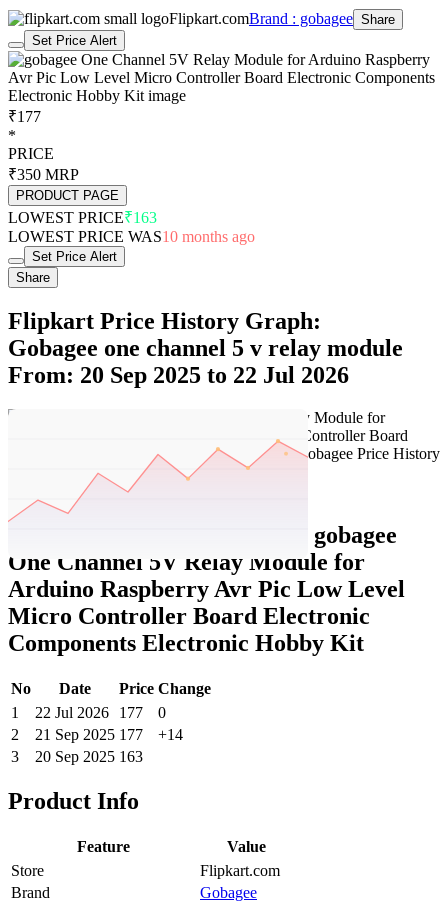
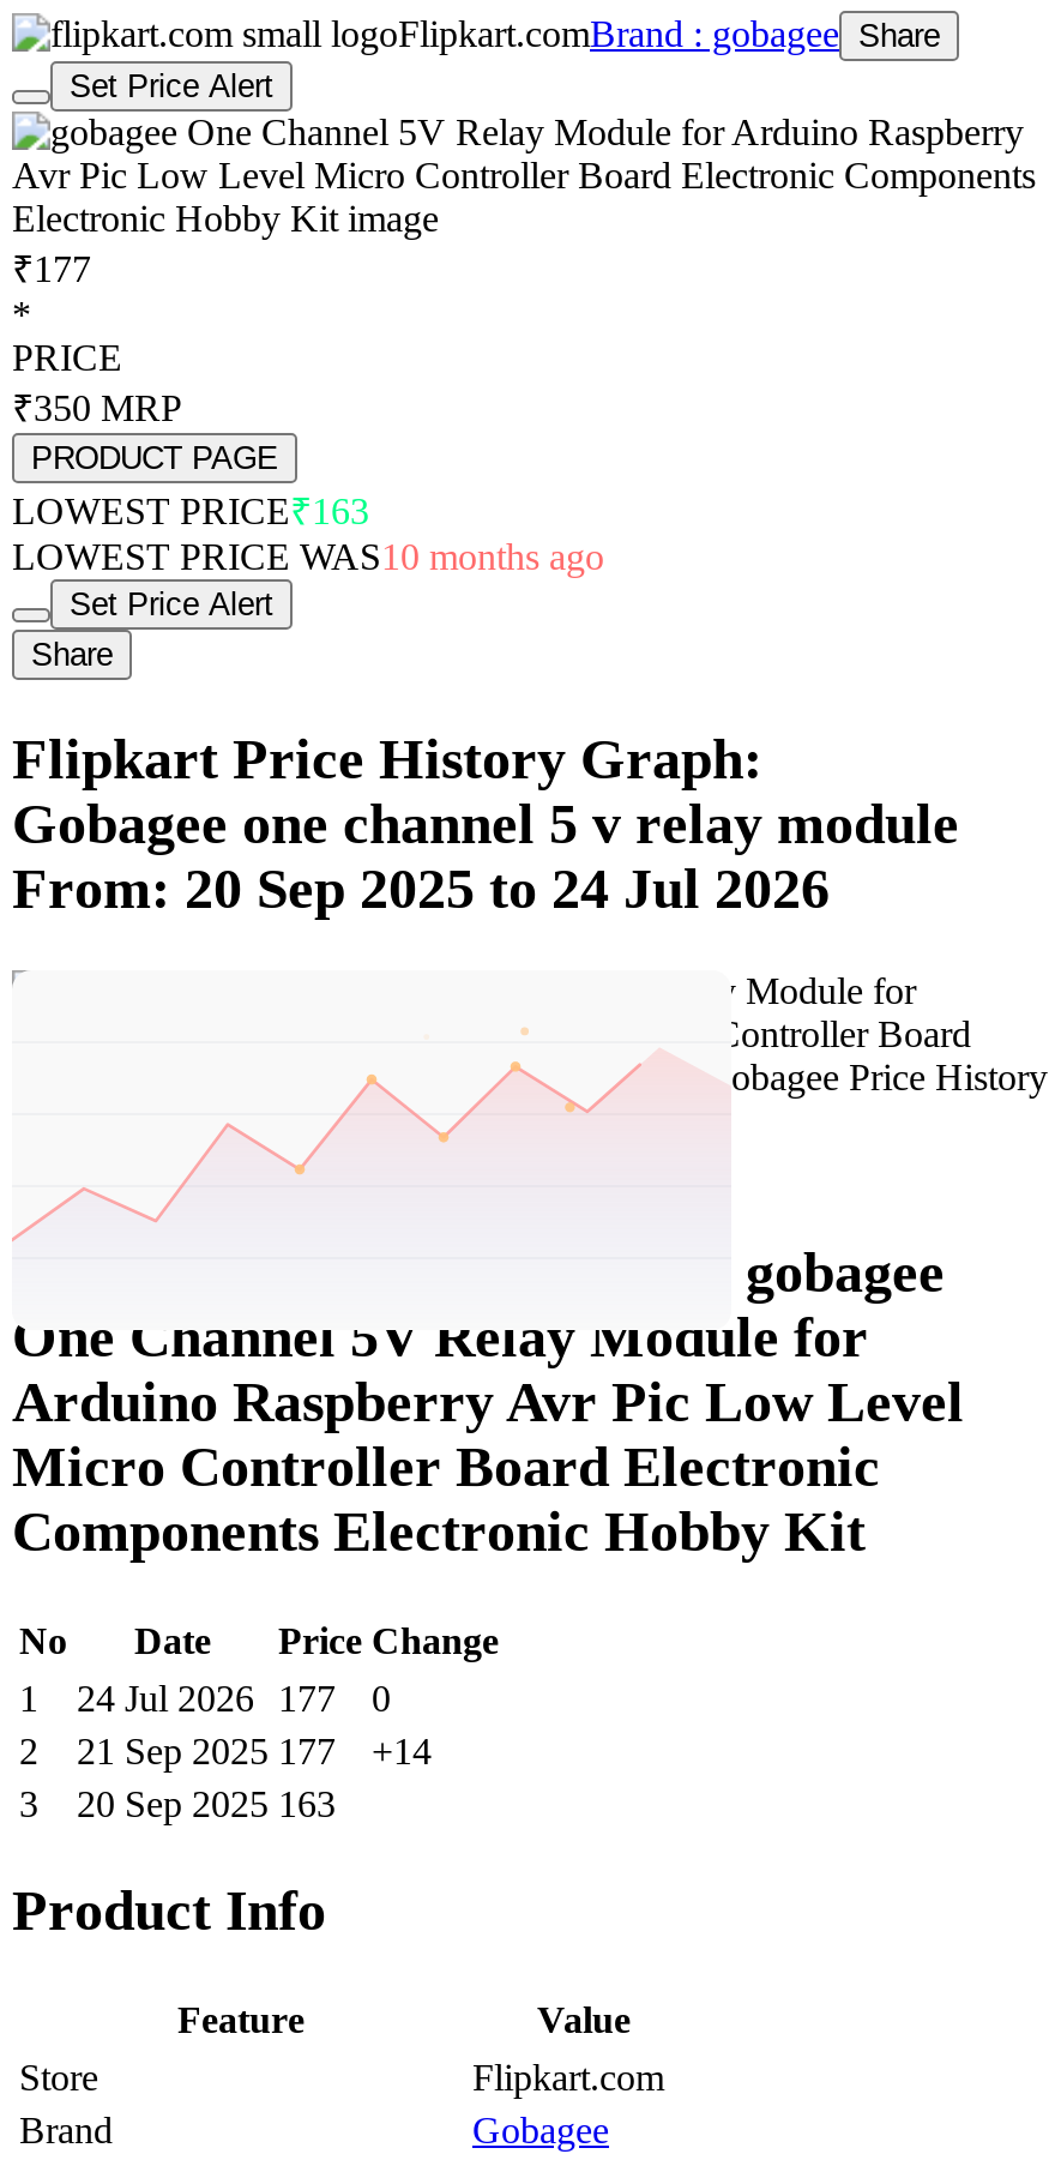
- From: 20 Sep 2025 to 22 Jul 2026
+ From: 20 Sep 2025 to 24 Jul 2026

- 1 22 Jul 2026 177 0
+ 1 24 Jul 2026 177 0
